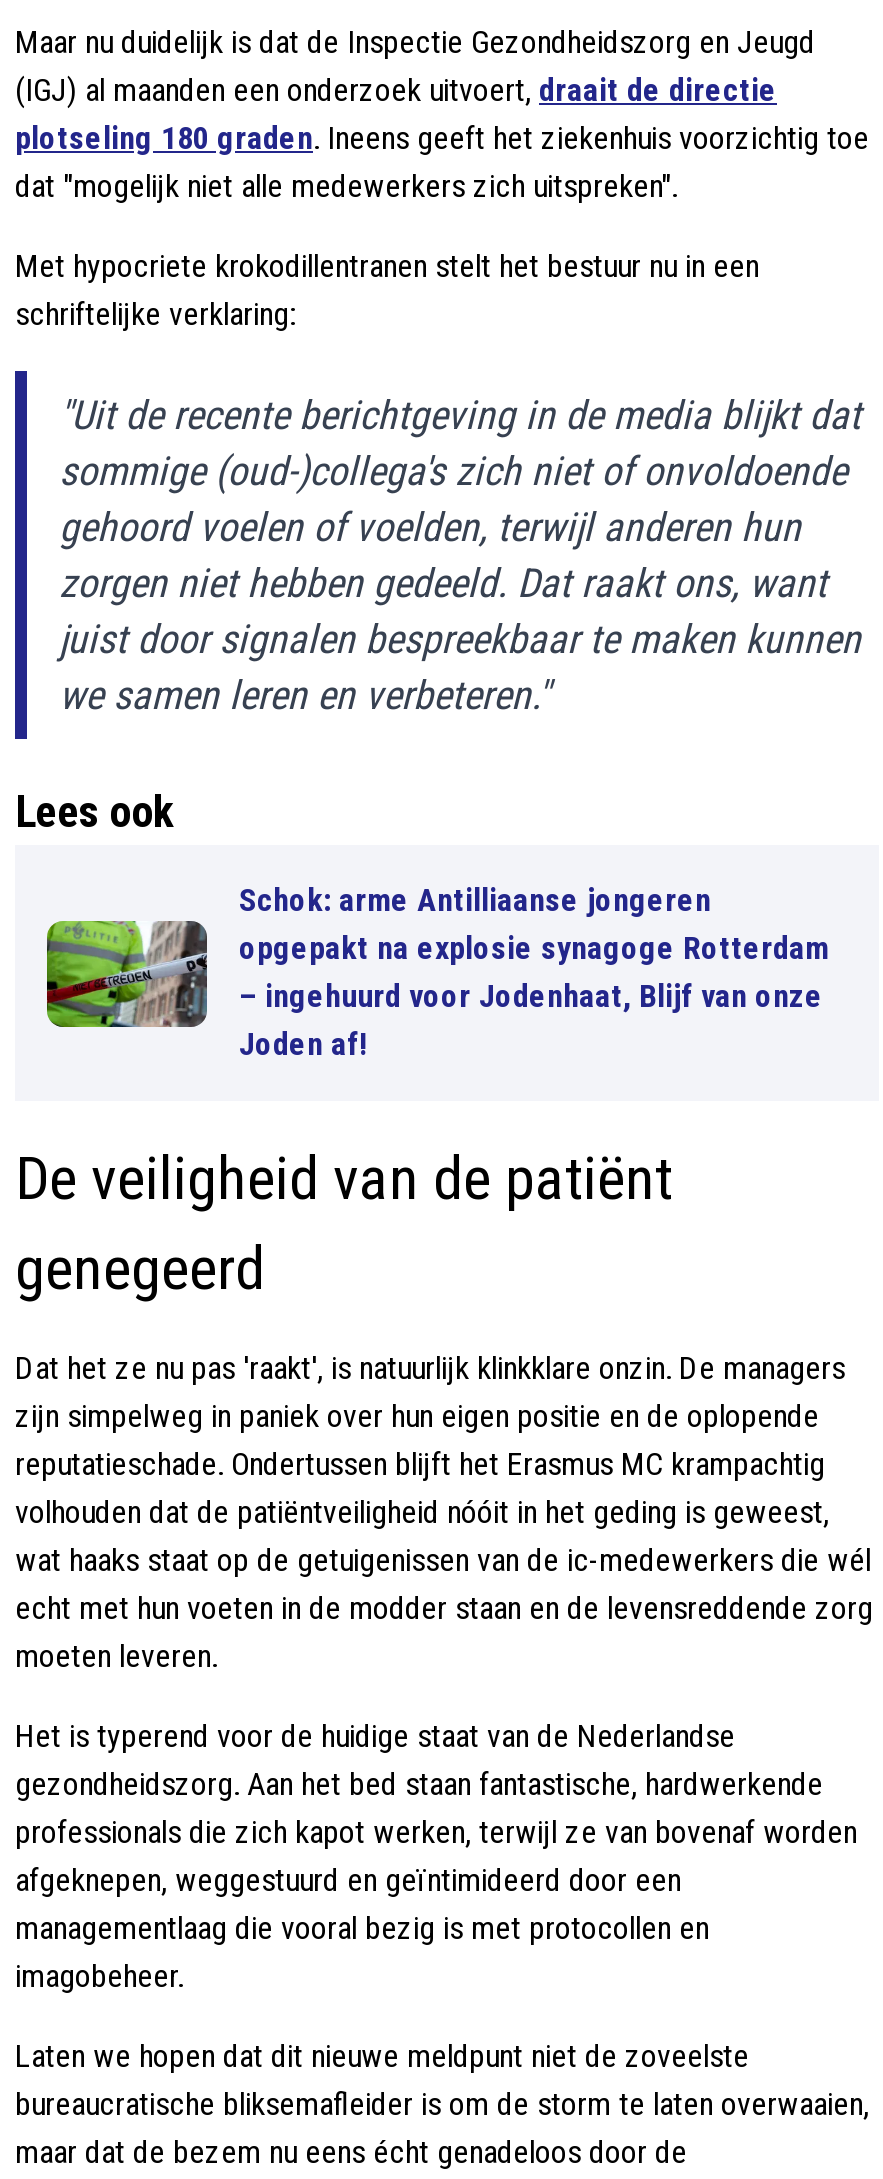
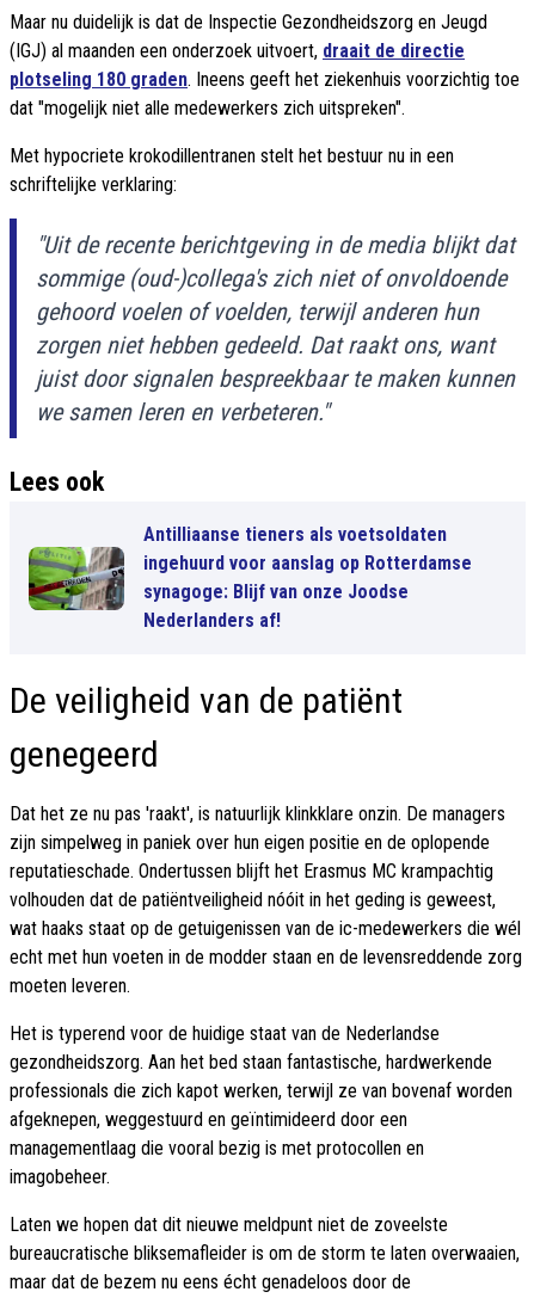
- Schok: arme Antilliaanse jongeren
- opgepakt na explosie synagoge Rotterdam
- – ingehuurd voor Jodenhaat, Blijf van onze
- Joden af!
+ Antilliaanse tieners als voetsoldaten
+ ingehuurd voor aanslag op Rotterdamse
+ synagoge: Blijf van onze Joodse
+ Nederlanders af!
